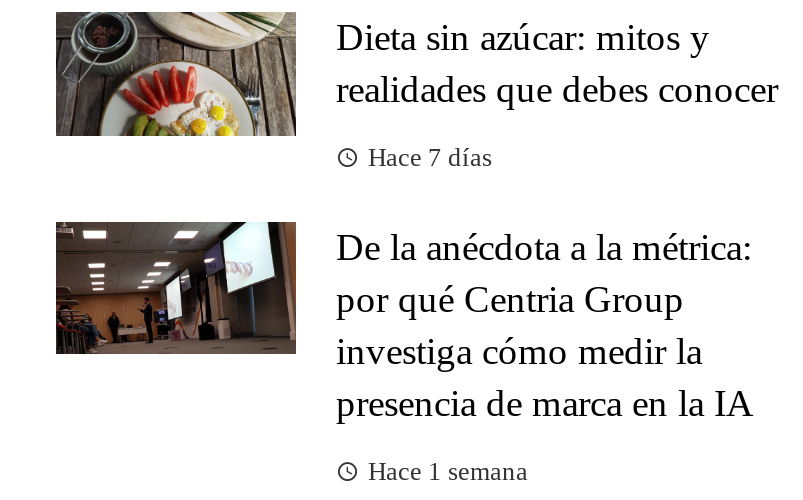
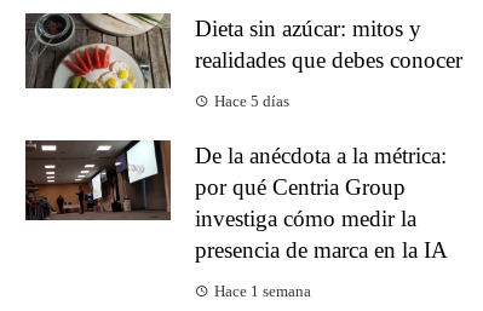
- Hace 7 días
+ Hace 5 días
